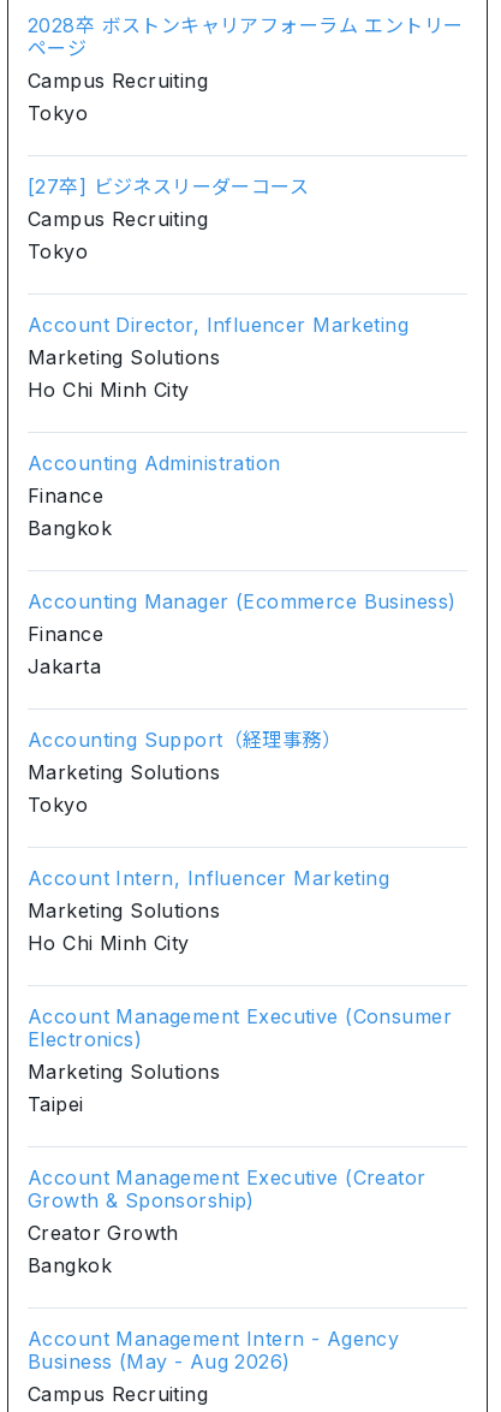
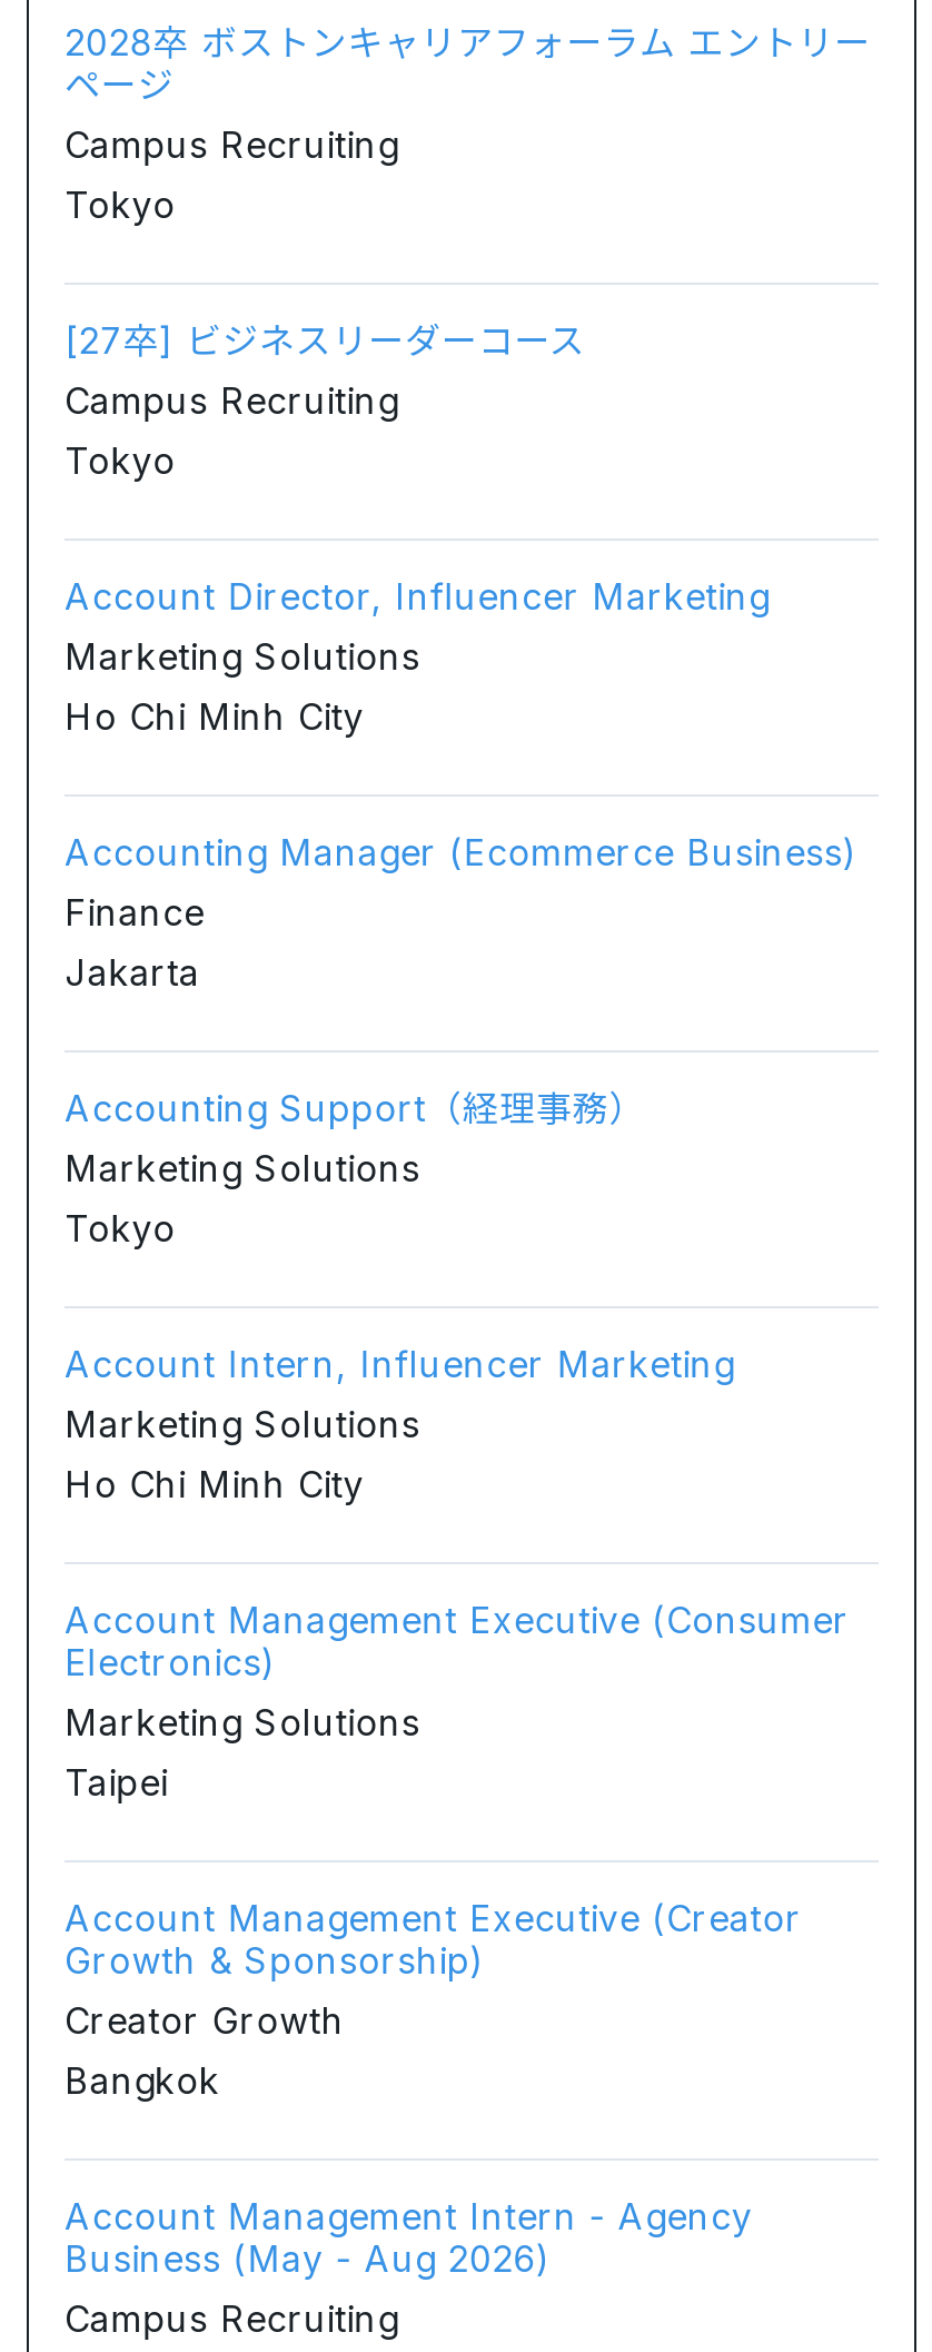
- Accounting Administration
- Finance
- Bangkok
